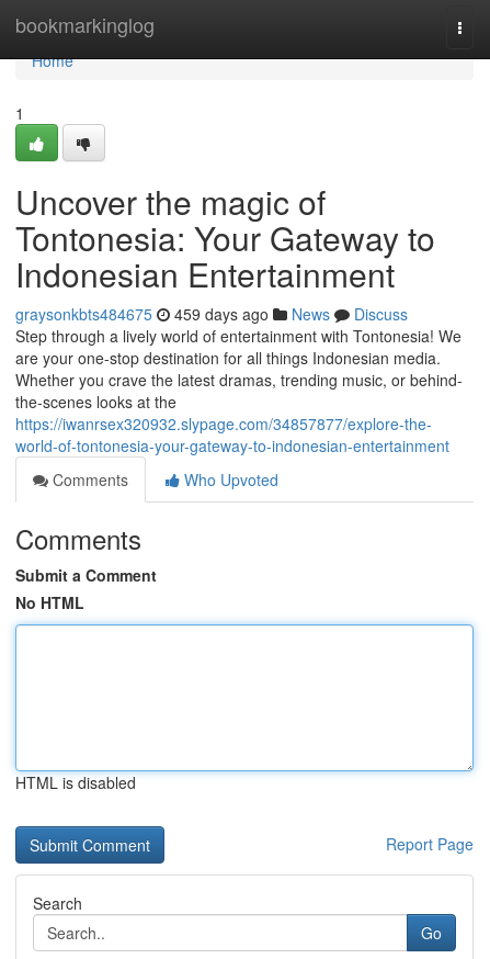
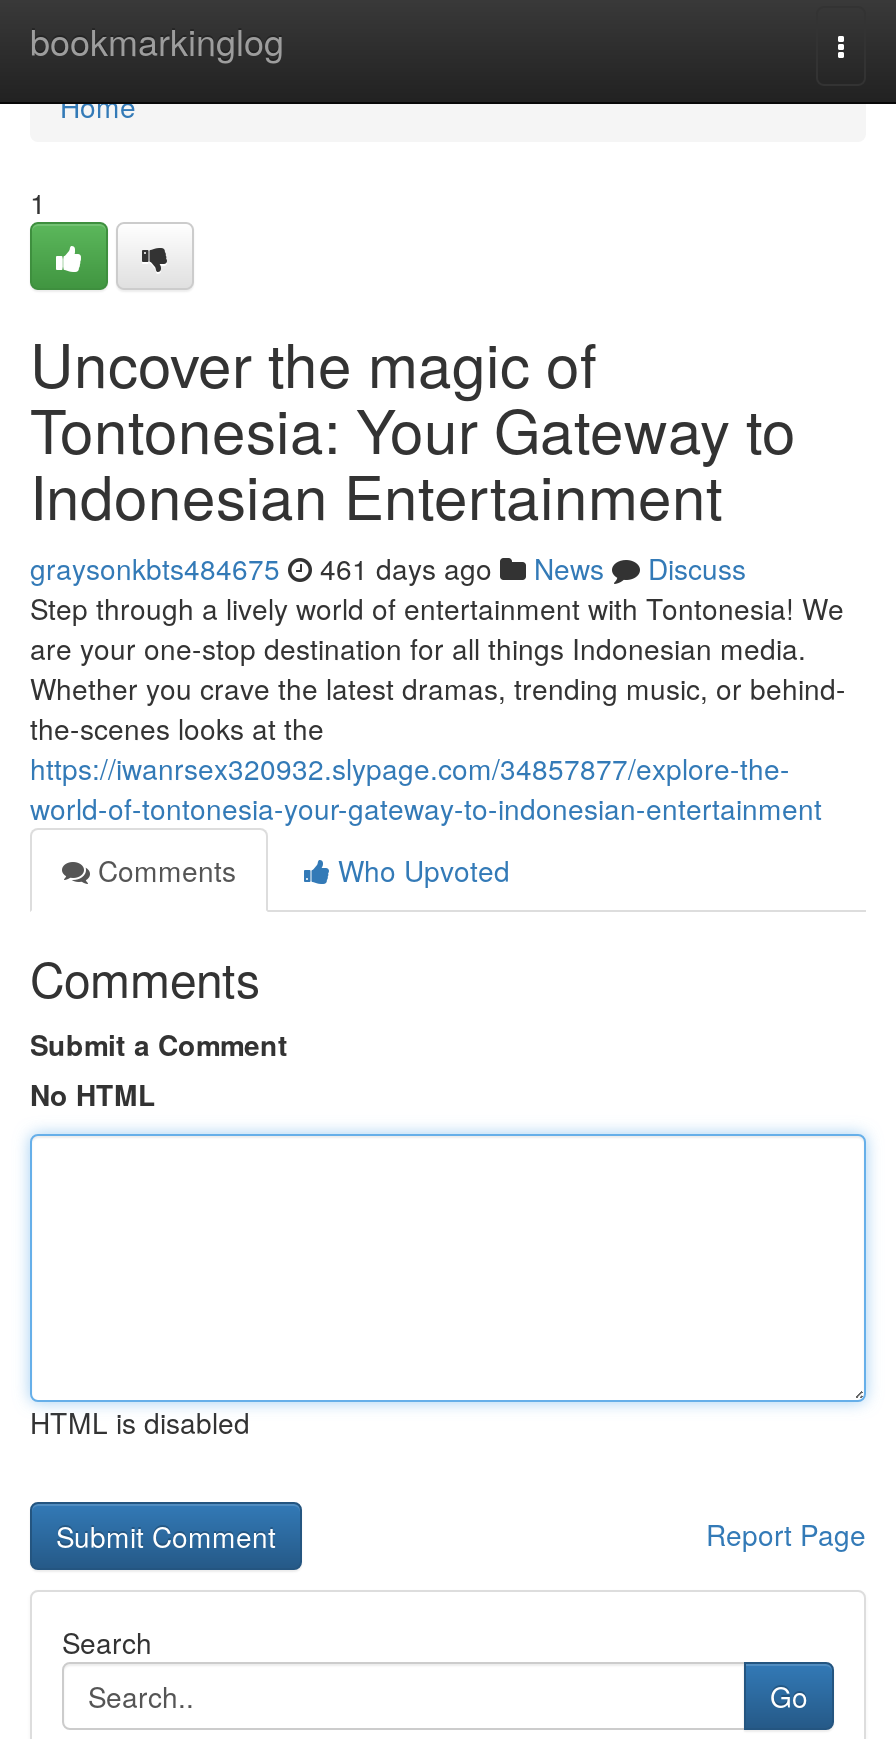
- graysonkbts484675 459 days ago News Discuss
+ graysonkbts484675 461 days ago News Discuss
